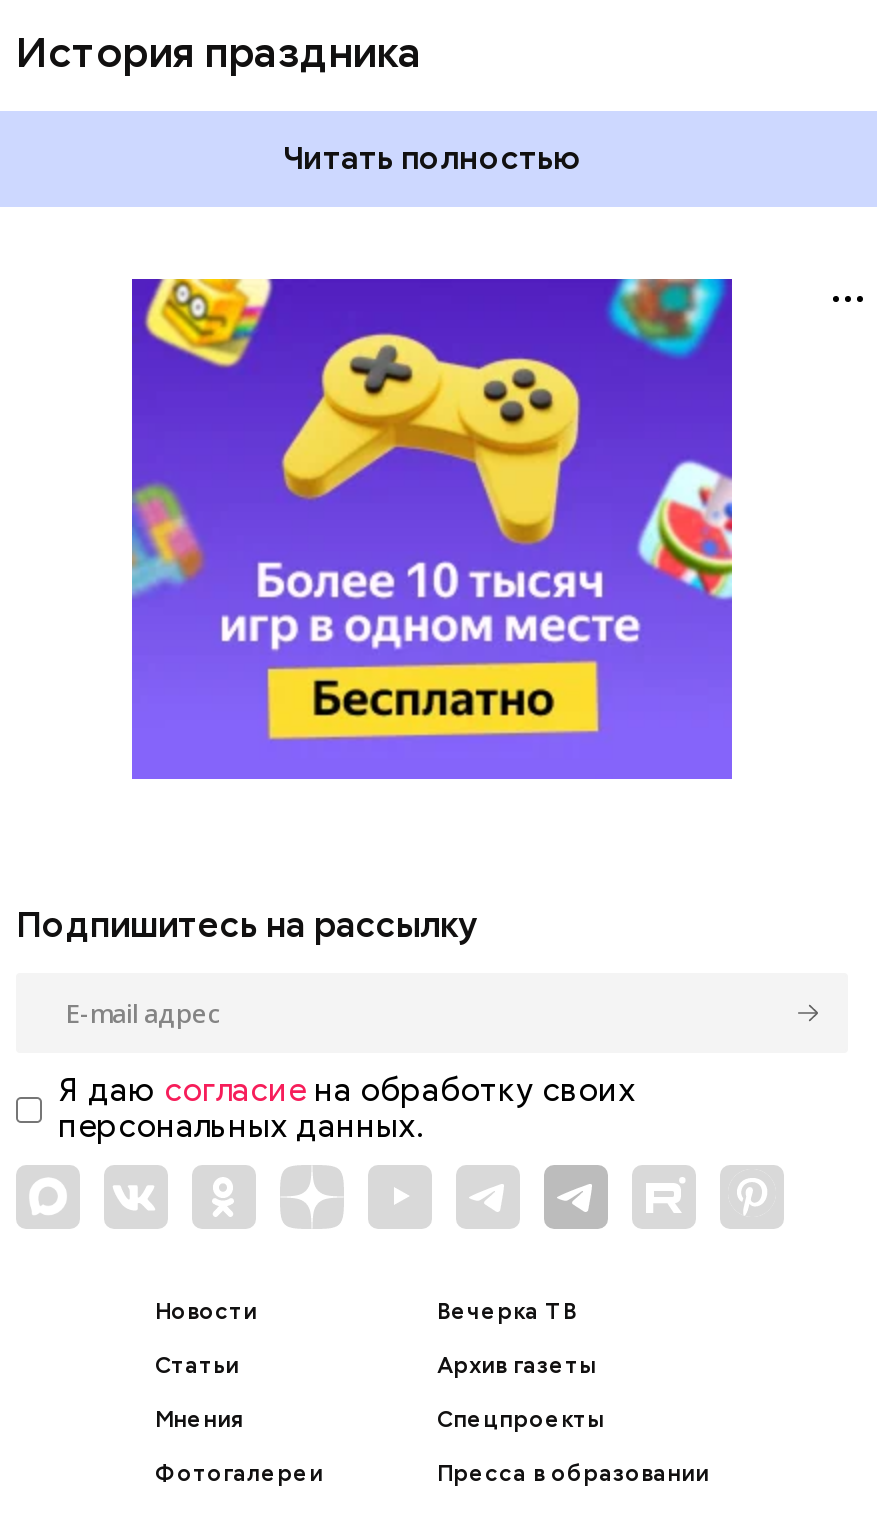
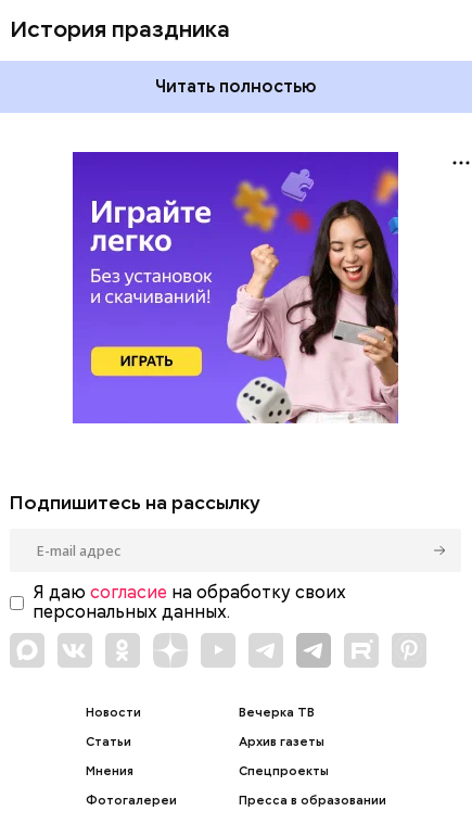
- [image]
+ [image]
